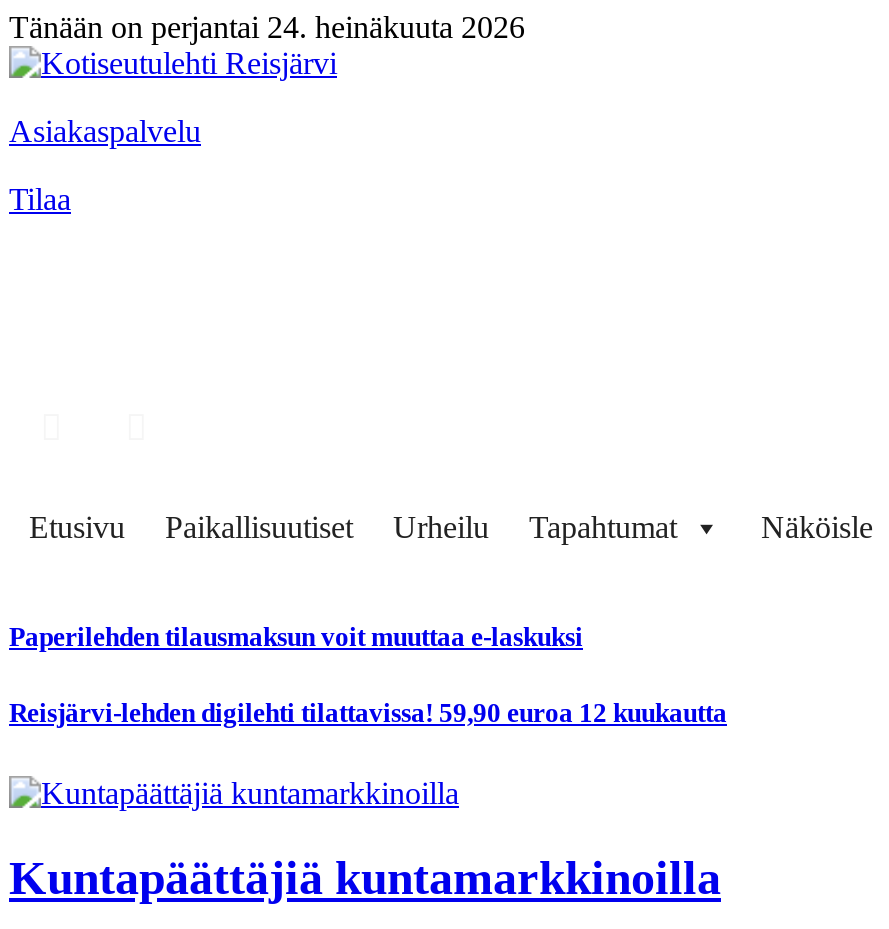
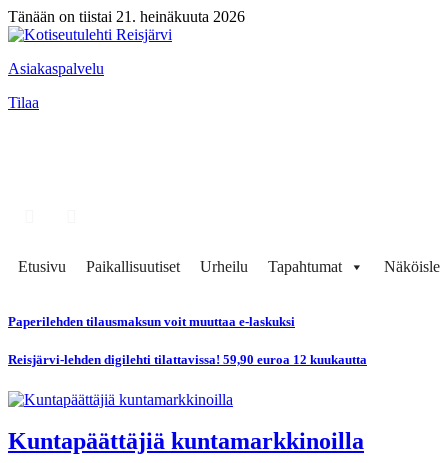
- Tänään on perjantai 24. heinäkuuta 2026
+ Tänään on tiistai 21. heinäkuuta 2026
